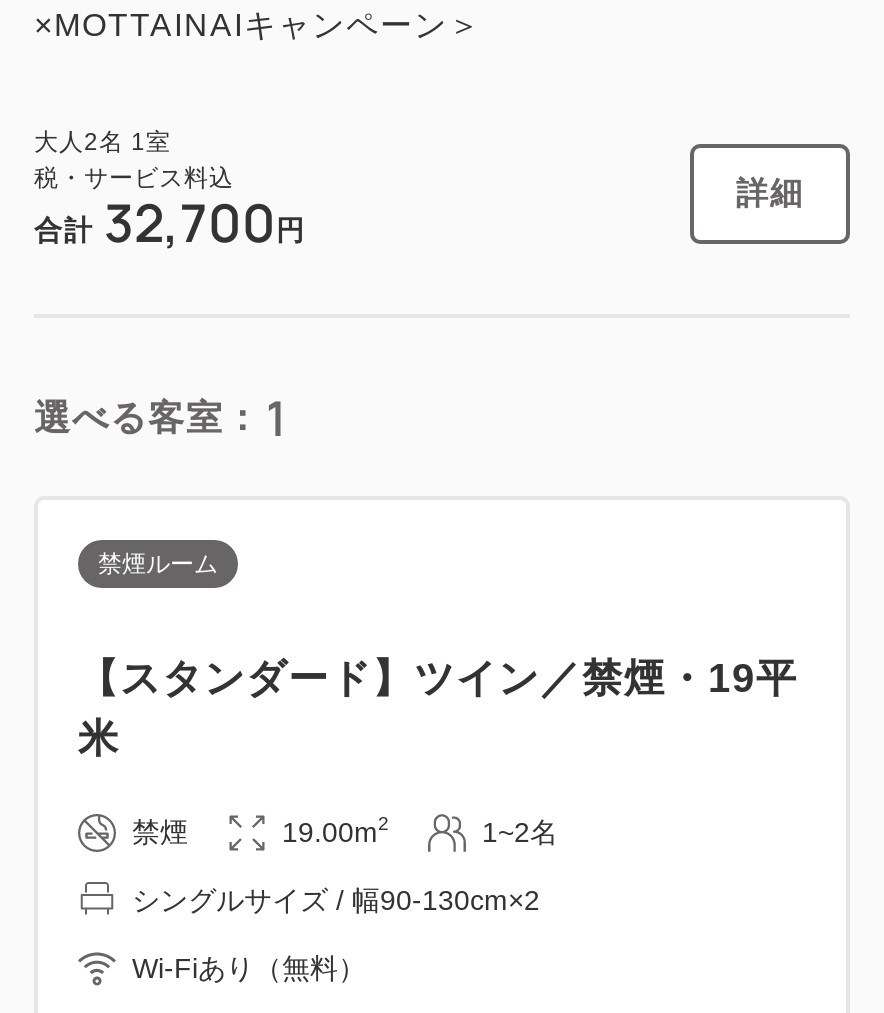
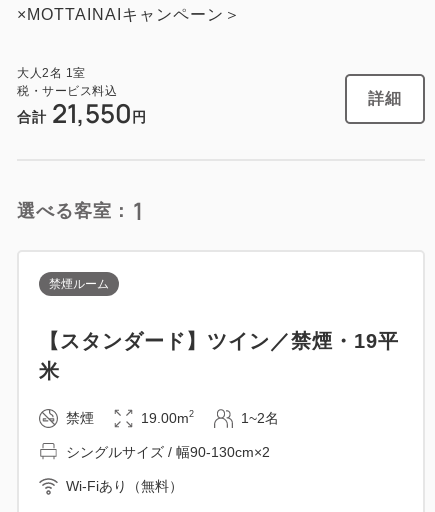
- 合計 32,700円
+ 合計 21,550円
